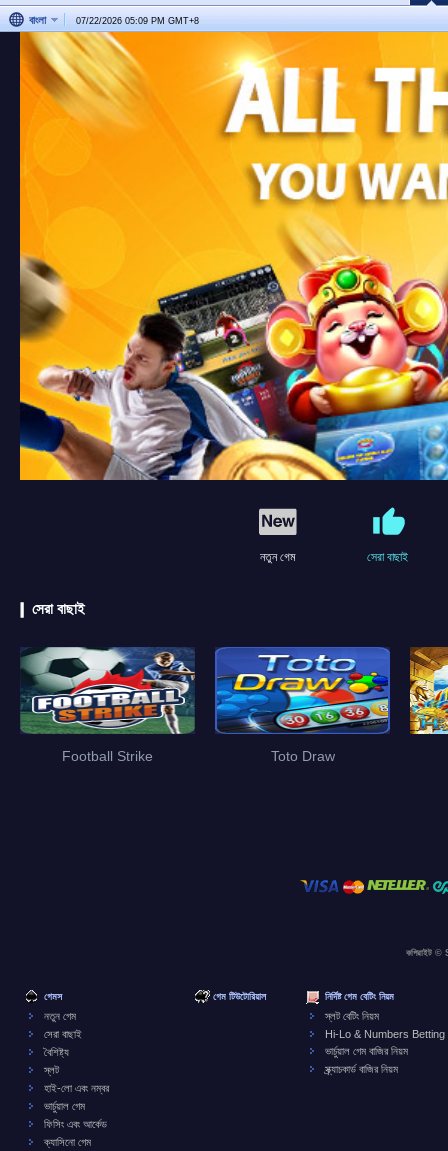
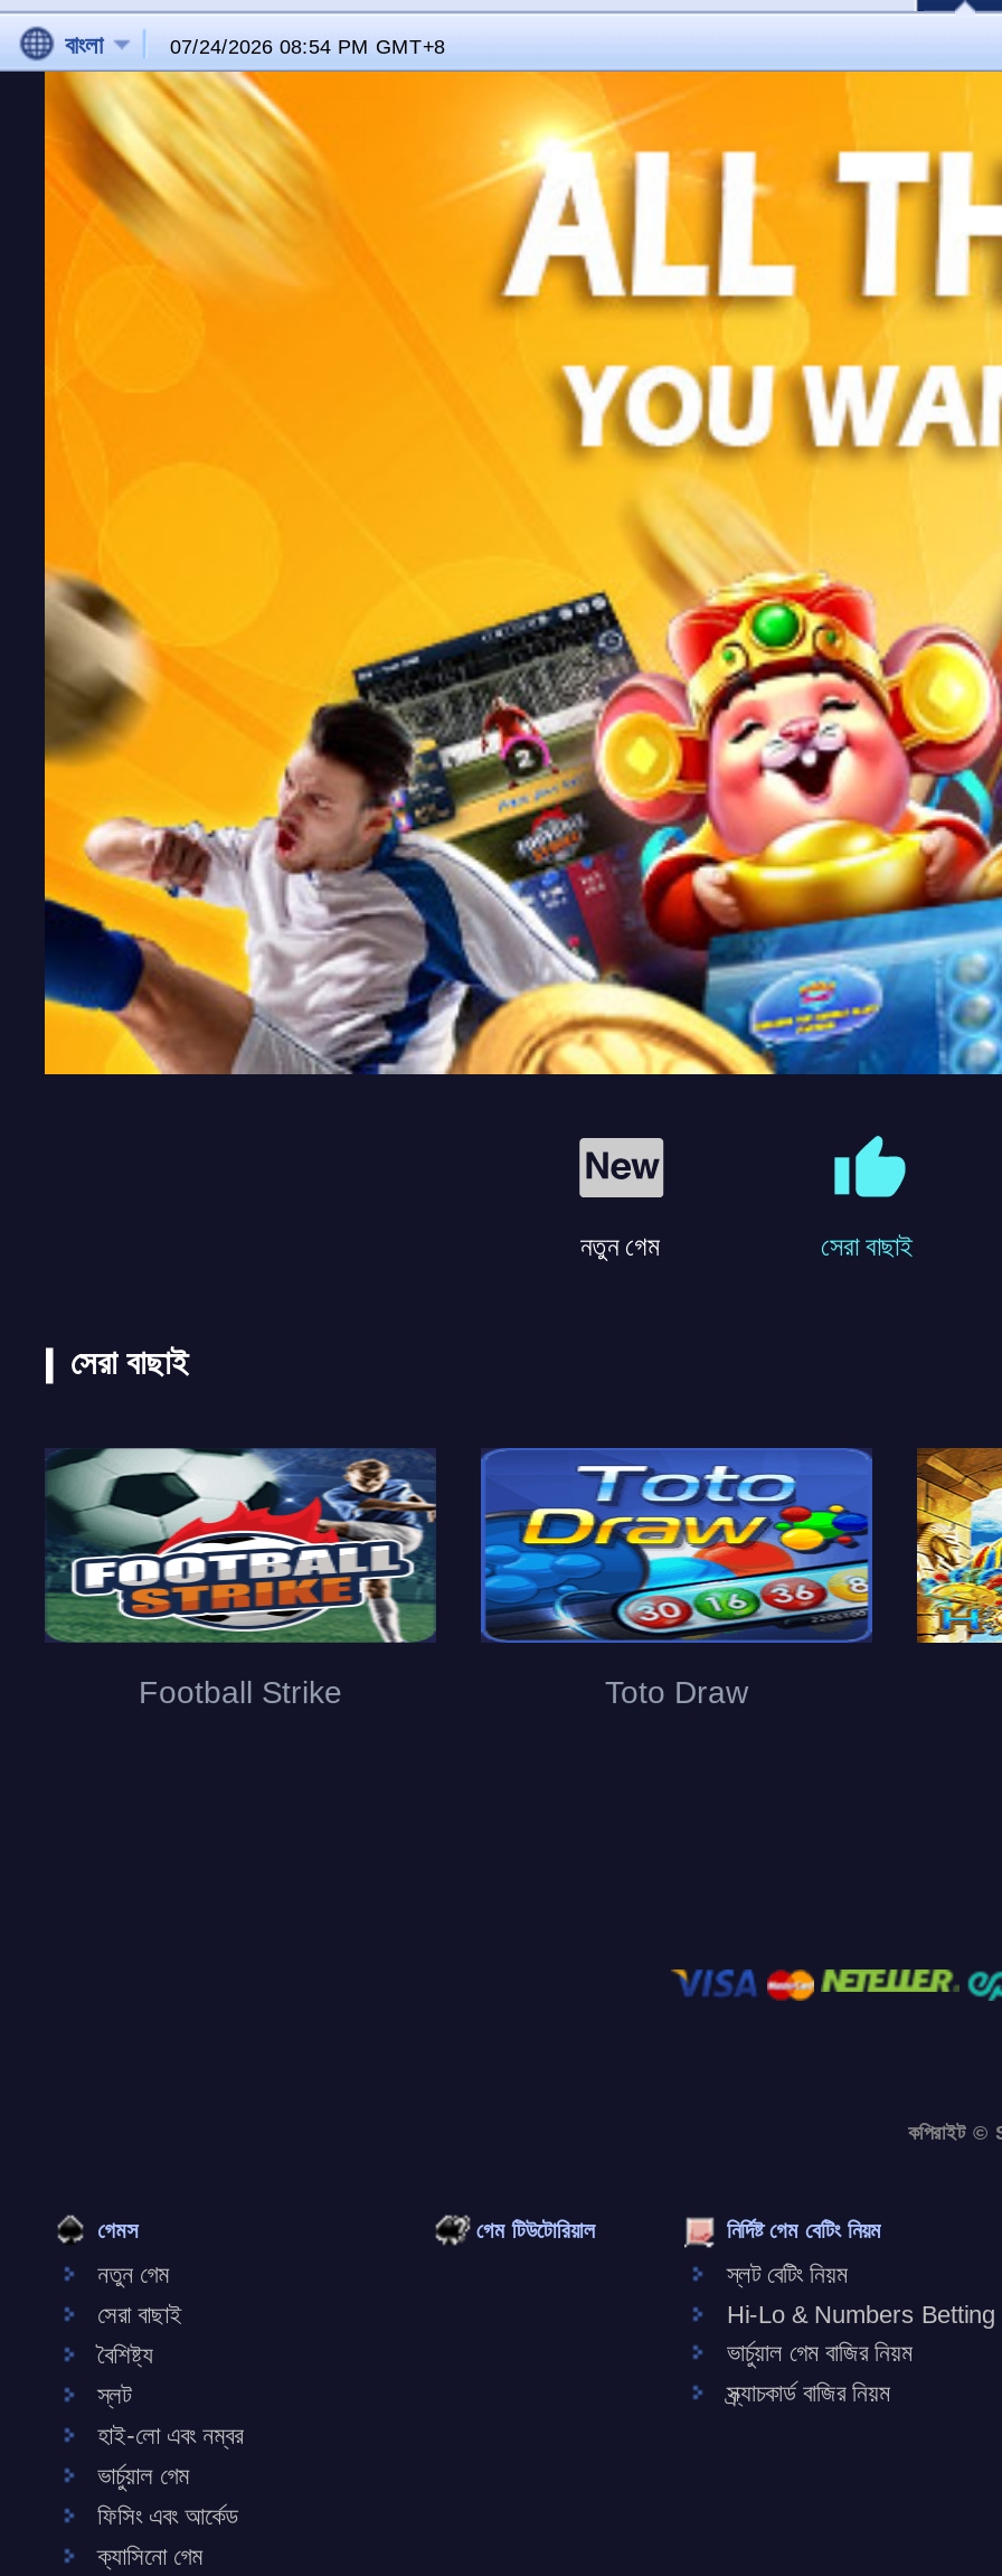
- 07/22/2026 05:09 PM GMT+8
+ 07/24/2026 08:54 PM GMT+8
